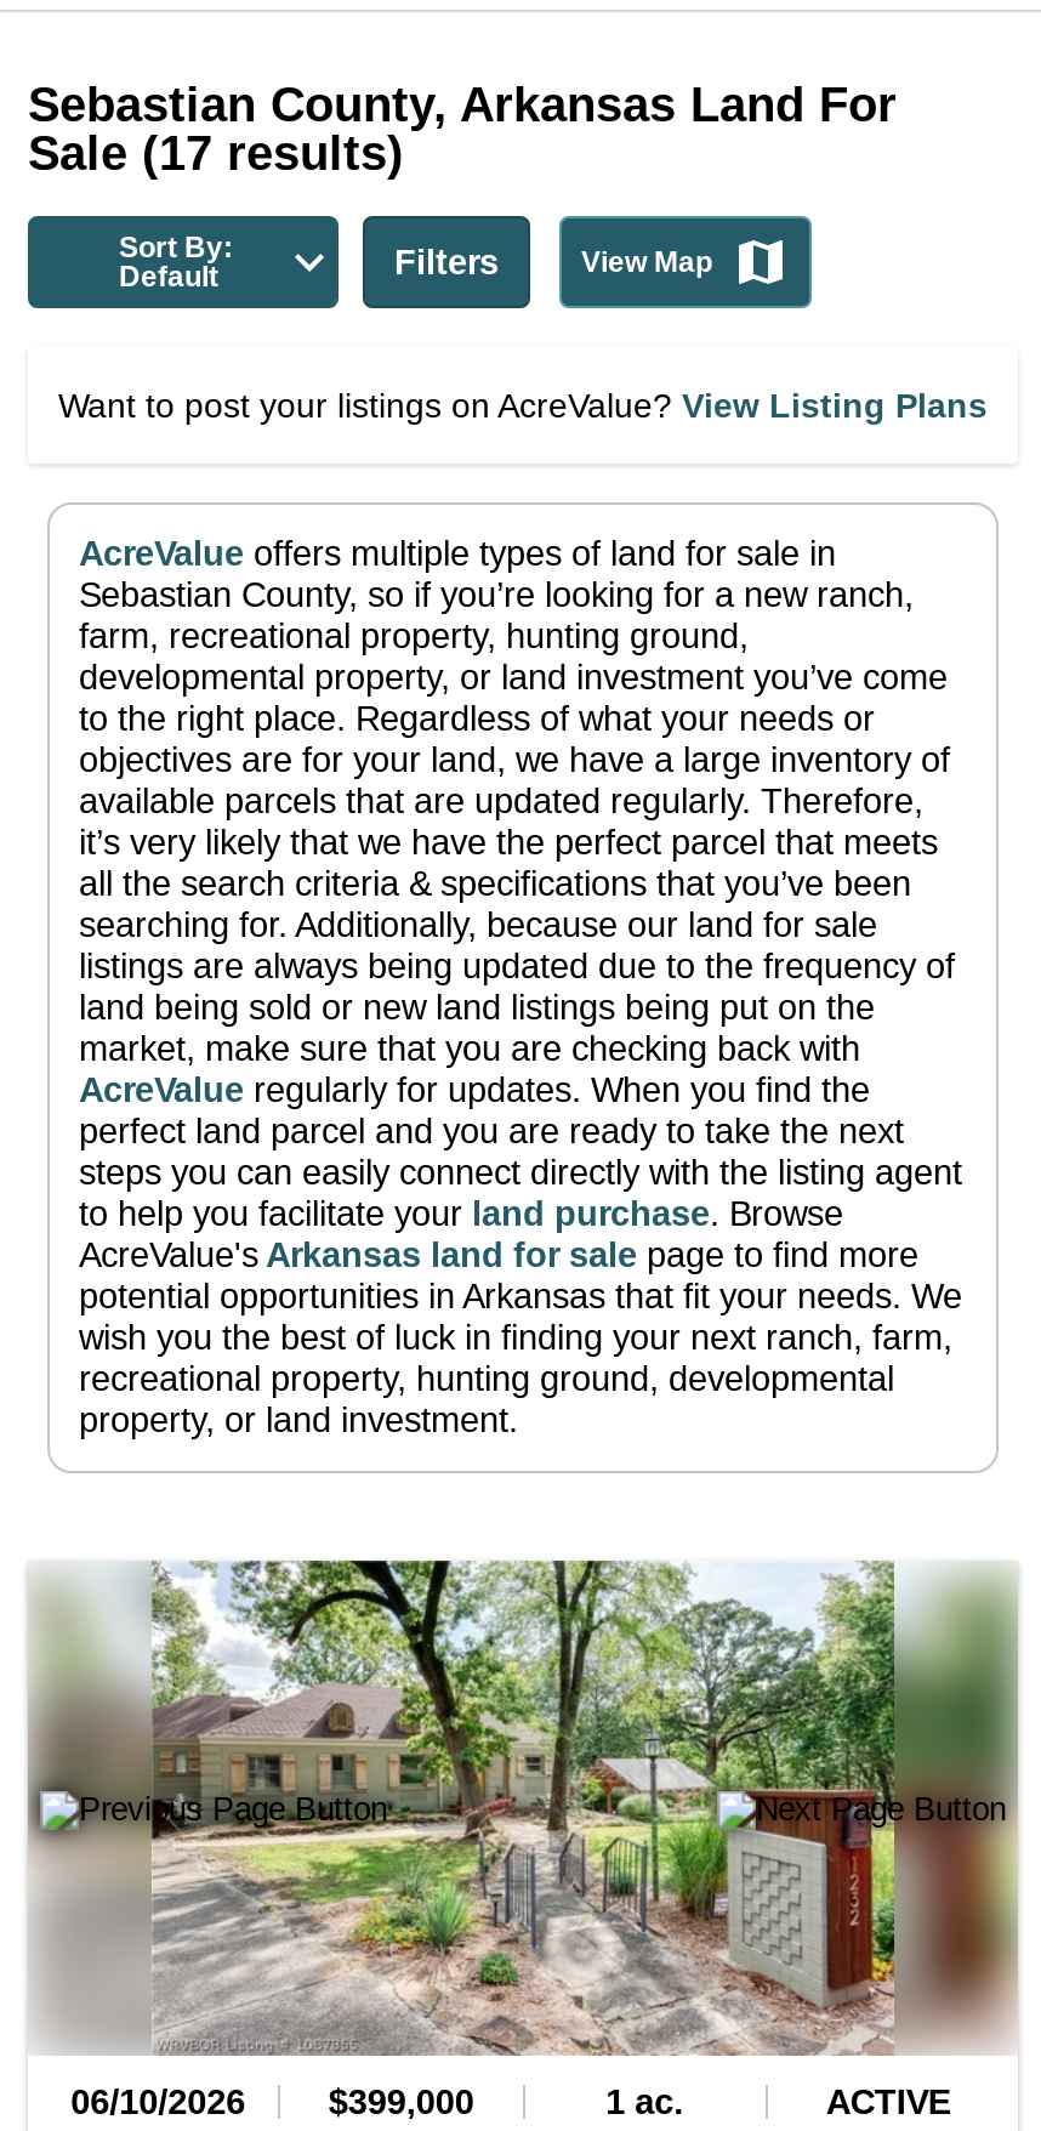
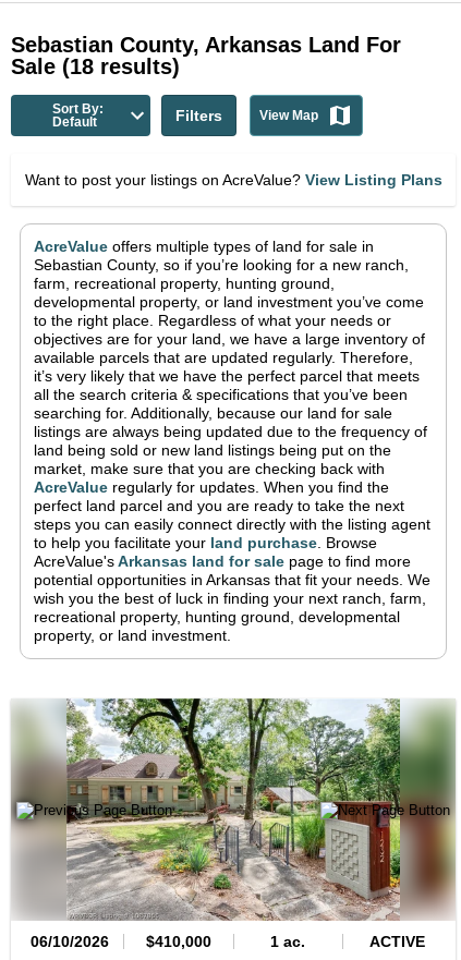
- Sale (17 results)
+ Sale (18 results)

- $399,000
+ $410,000
